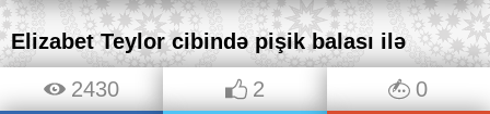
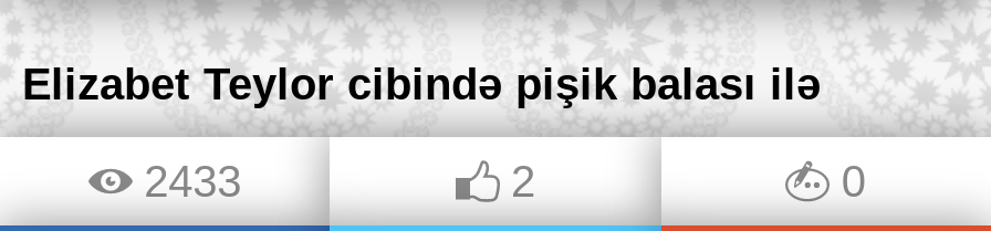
- 2430
+ 2433
